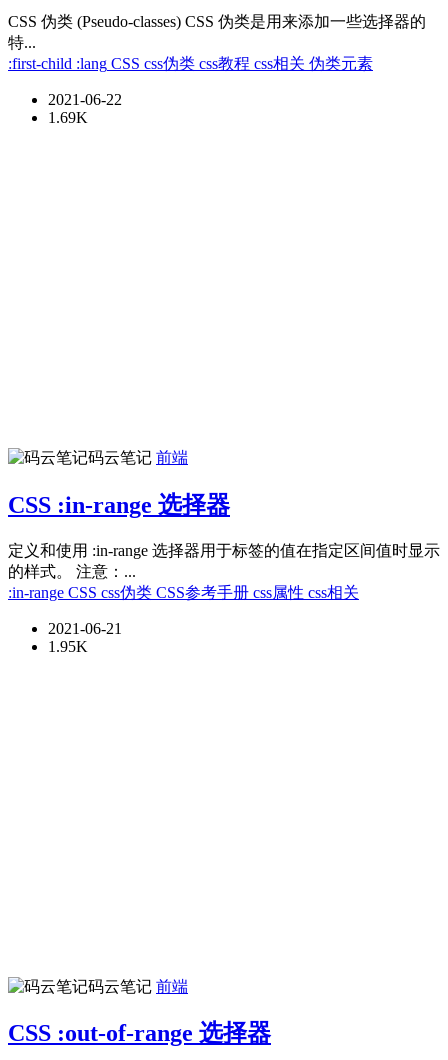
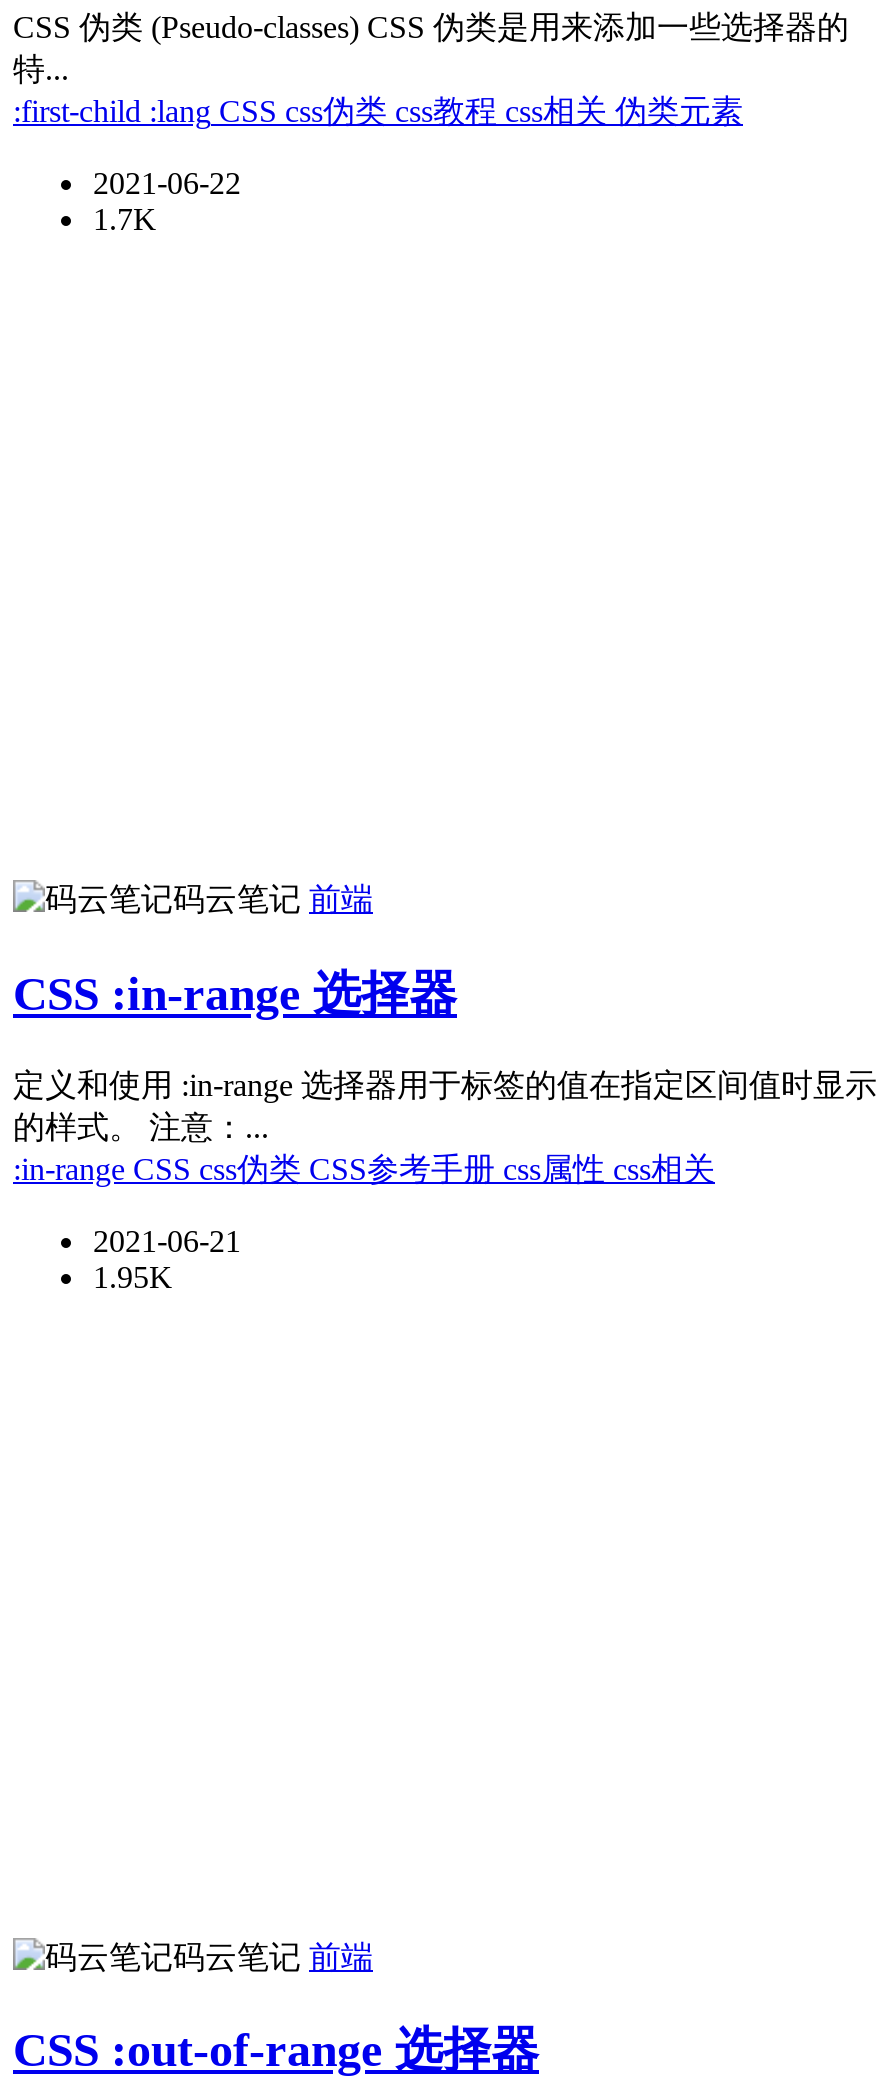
- 1.69K
+ 1.7K
